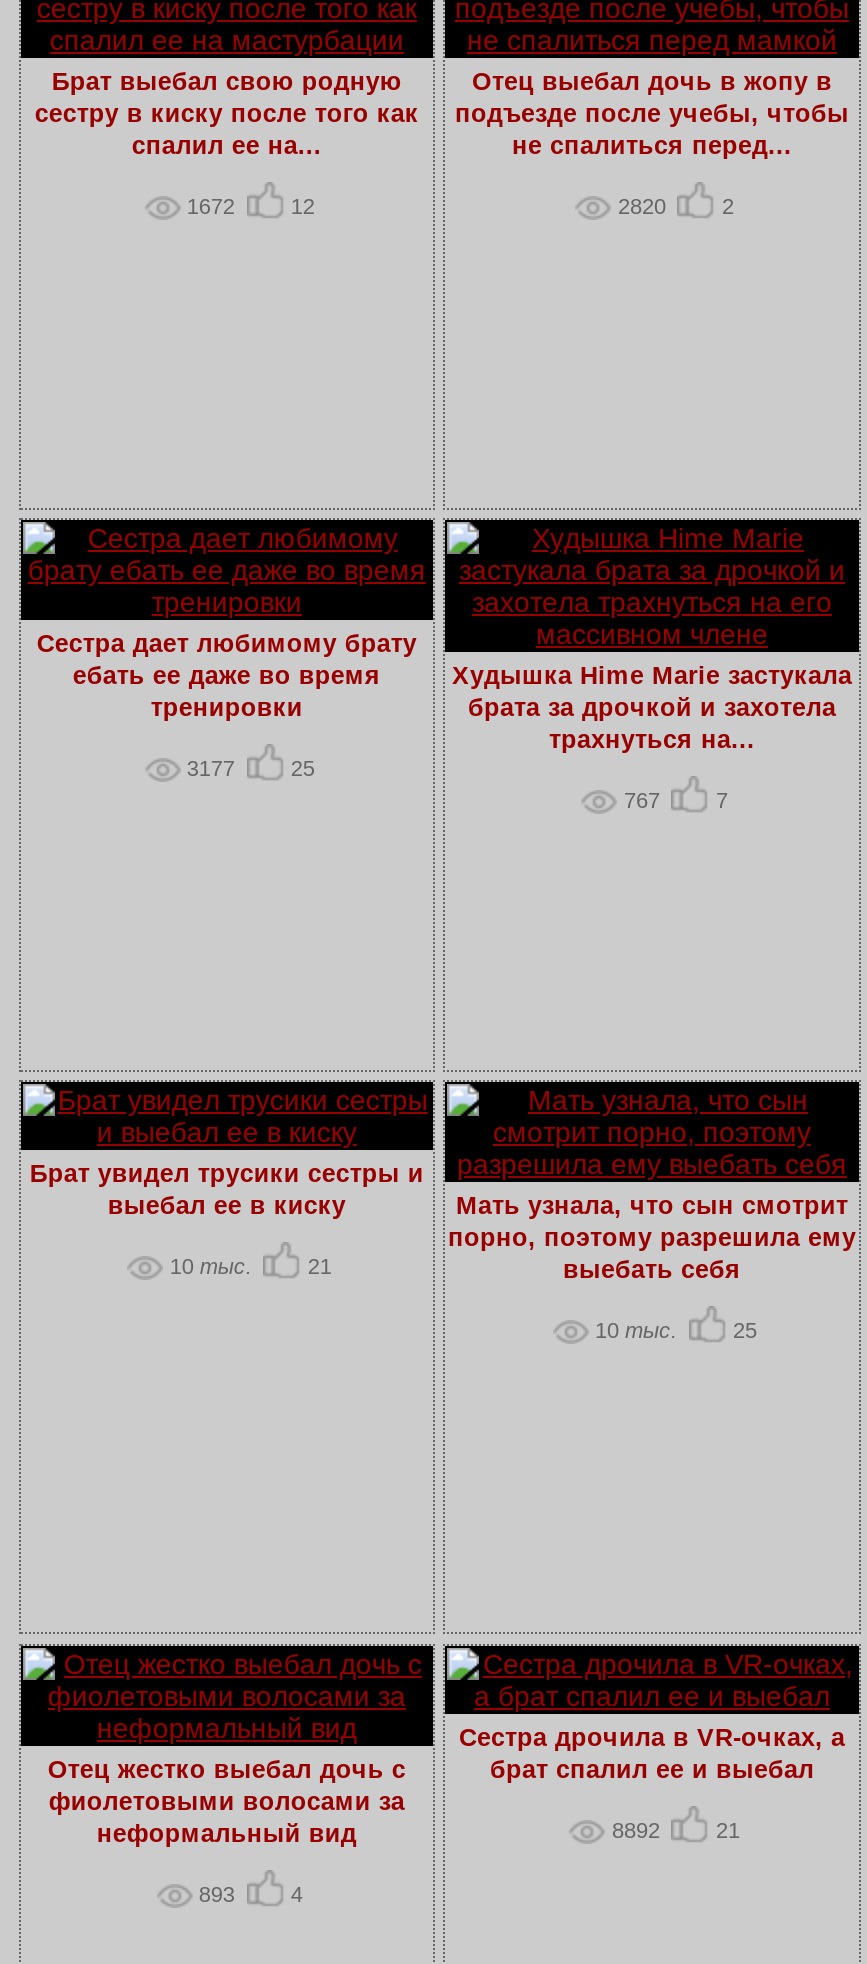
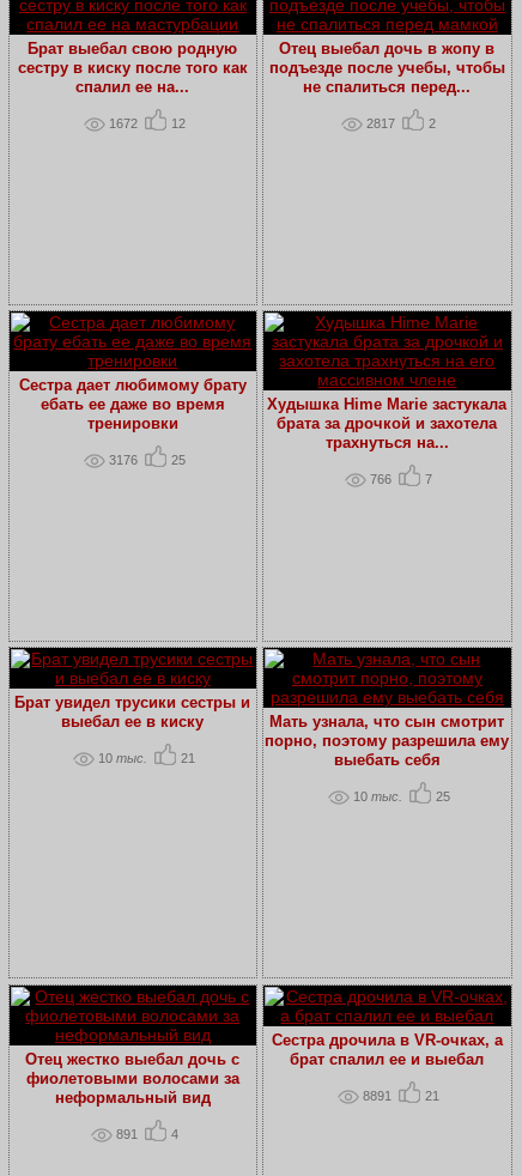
- 2820
+ 2817

- 3177
+ 3176

- 767
+ 766

- 8892
+ 8891

- 893
+ 891
